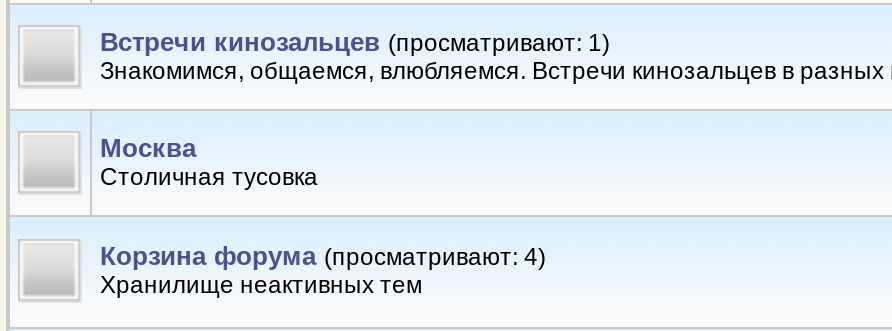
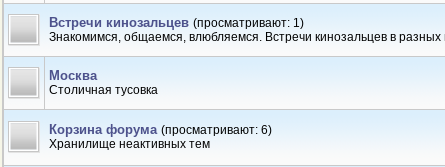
- Корзина форума (просматривают: 4)
+ Корзина форума (просматривают: 6)
